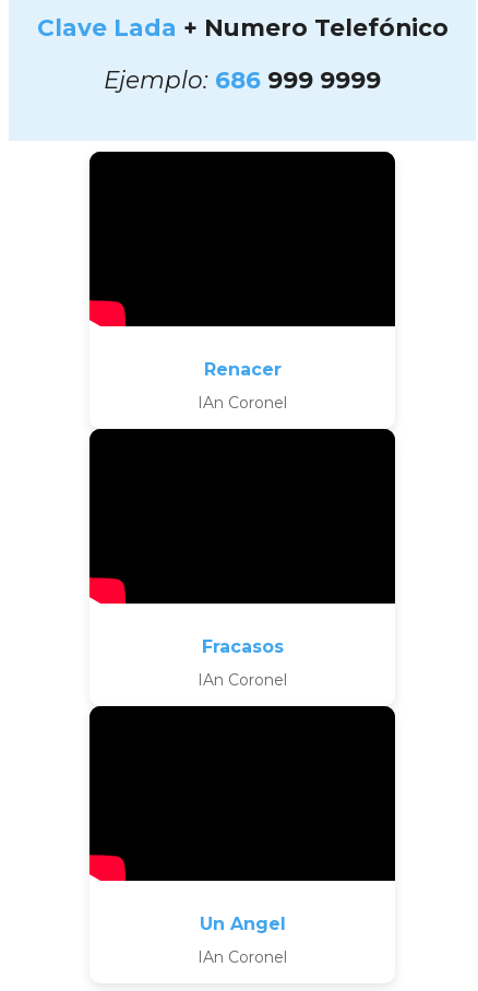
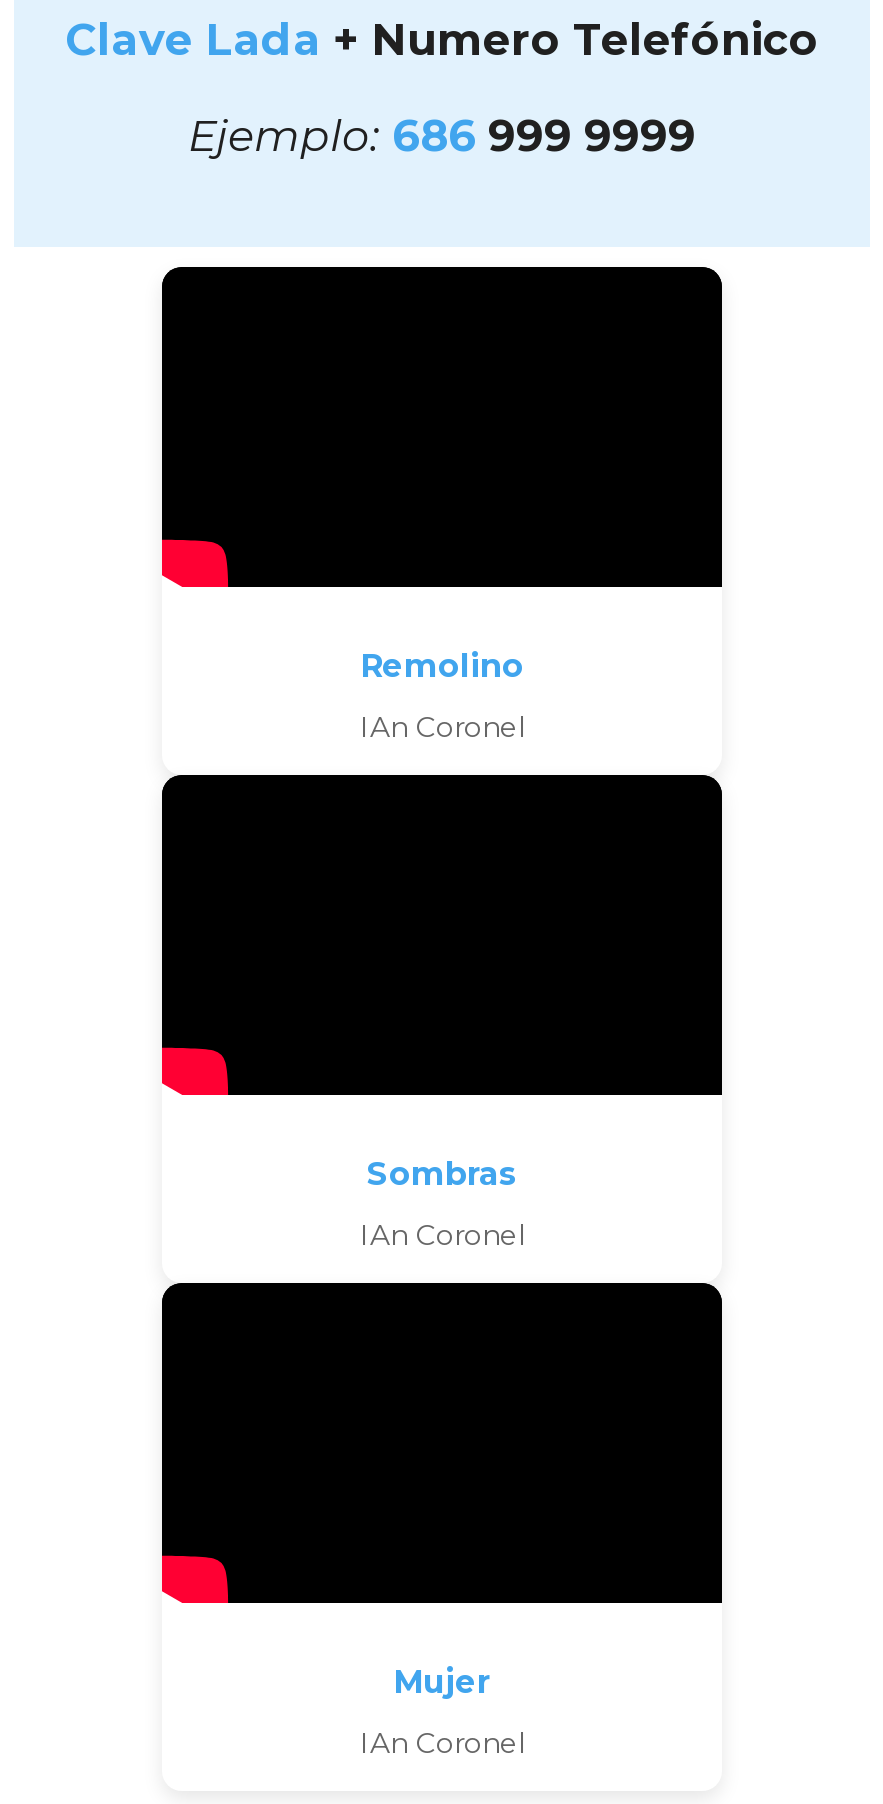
- Renacer
+ Remolino

- Fracasos
+ Sombras

- Un Angel
+ Mujer
